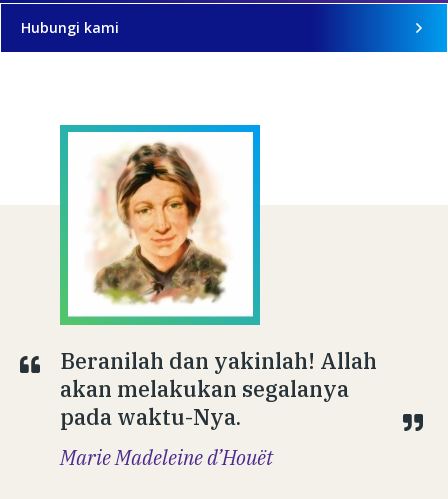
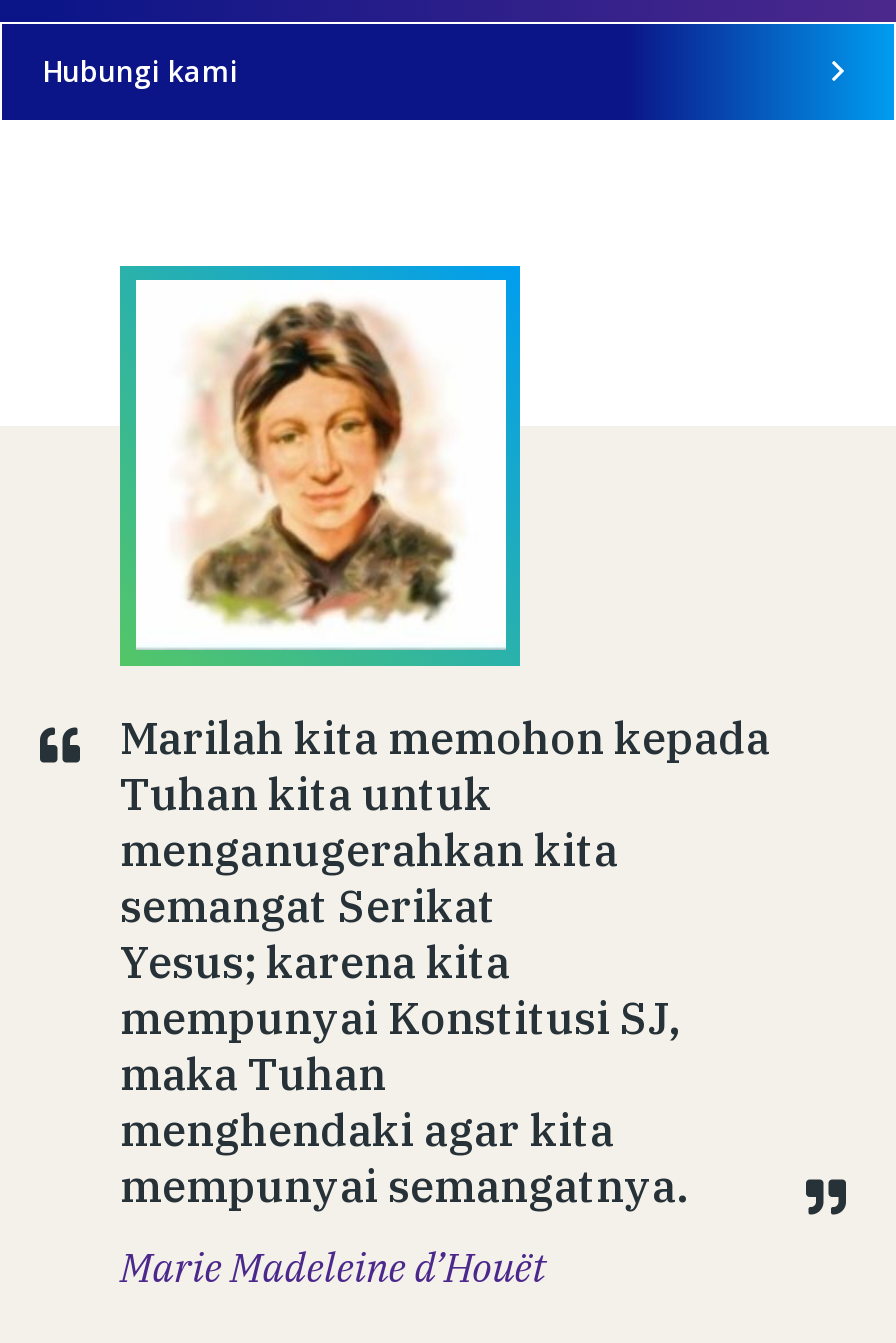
- Beranilah dan yakinlah! Allah
- akan melakukan segalanya
- pada waktu-Nya.
+ Marilah kita memohon kepada
+ Tuhan kita untuk
+ menganugerahkan kita
+ semangat Serikat
+ Yesus; karena kita
+ mempunyai Konstitusi SJ,
+ maka Tuhan
+ menghendaki agar kita
+ mempunyai semangatnya.
